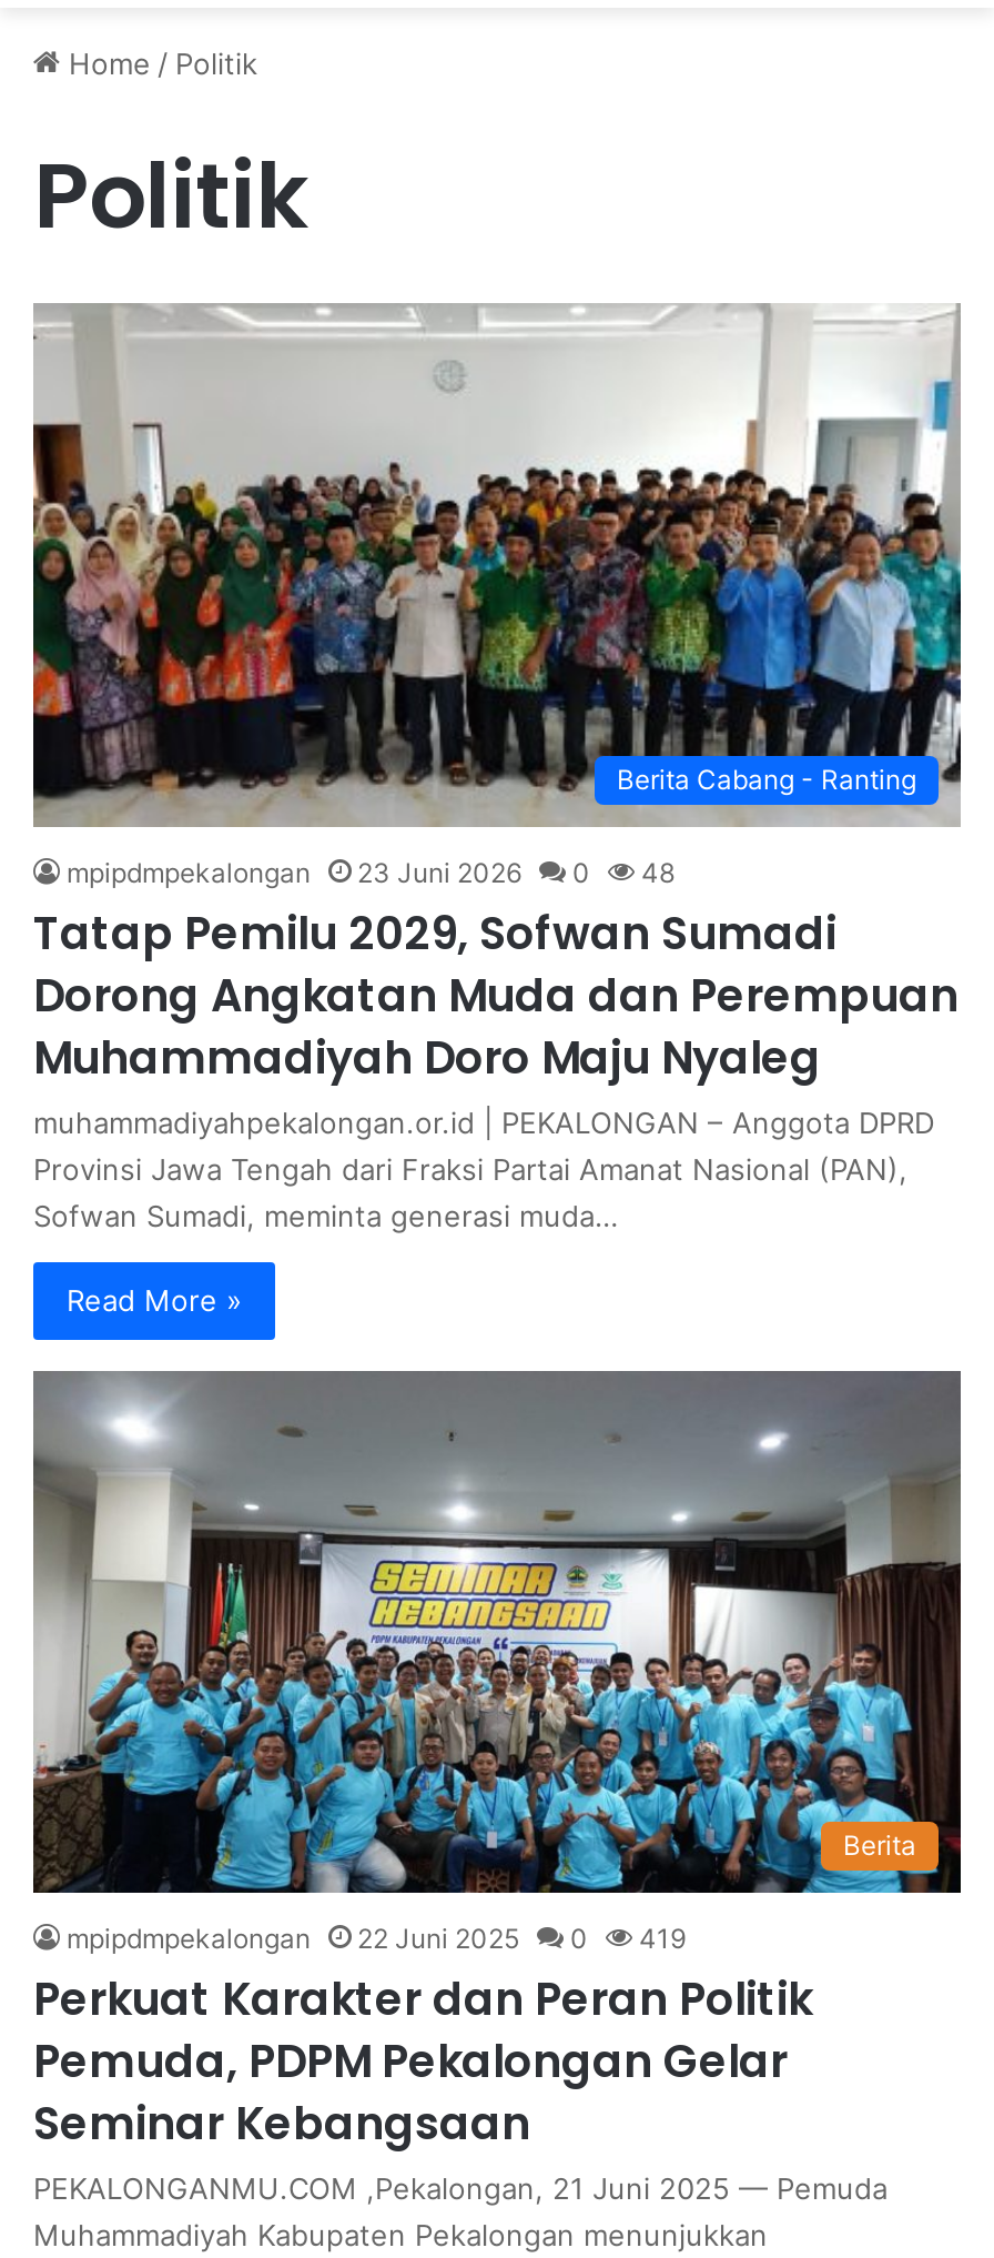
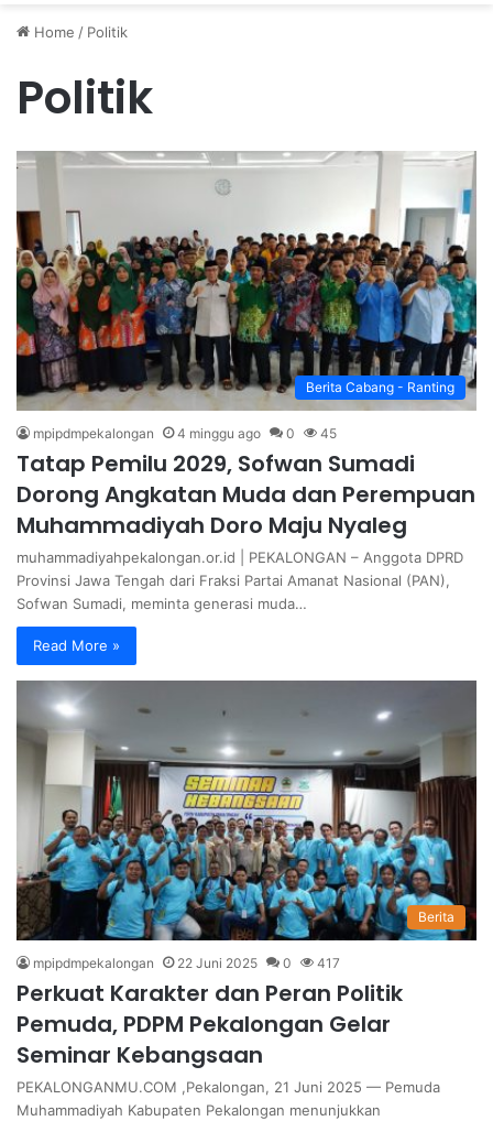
- 23 Juni 2026
+ 4 minggu ago

- 48
+ 45

- mpipdmpekalongan 22 Juni 2025 0 419
+ mpipdmpekalongan 22 Juni 2025 0 417
